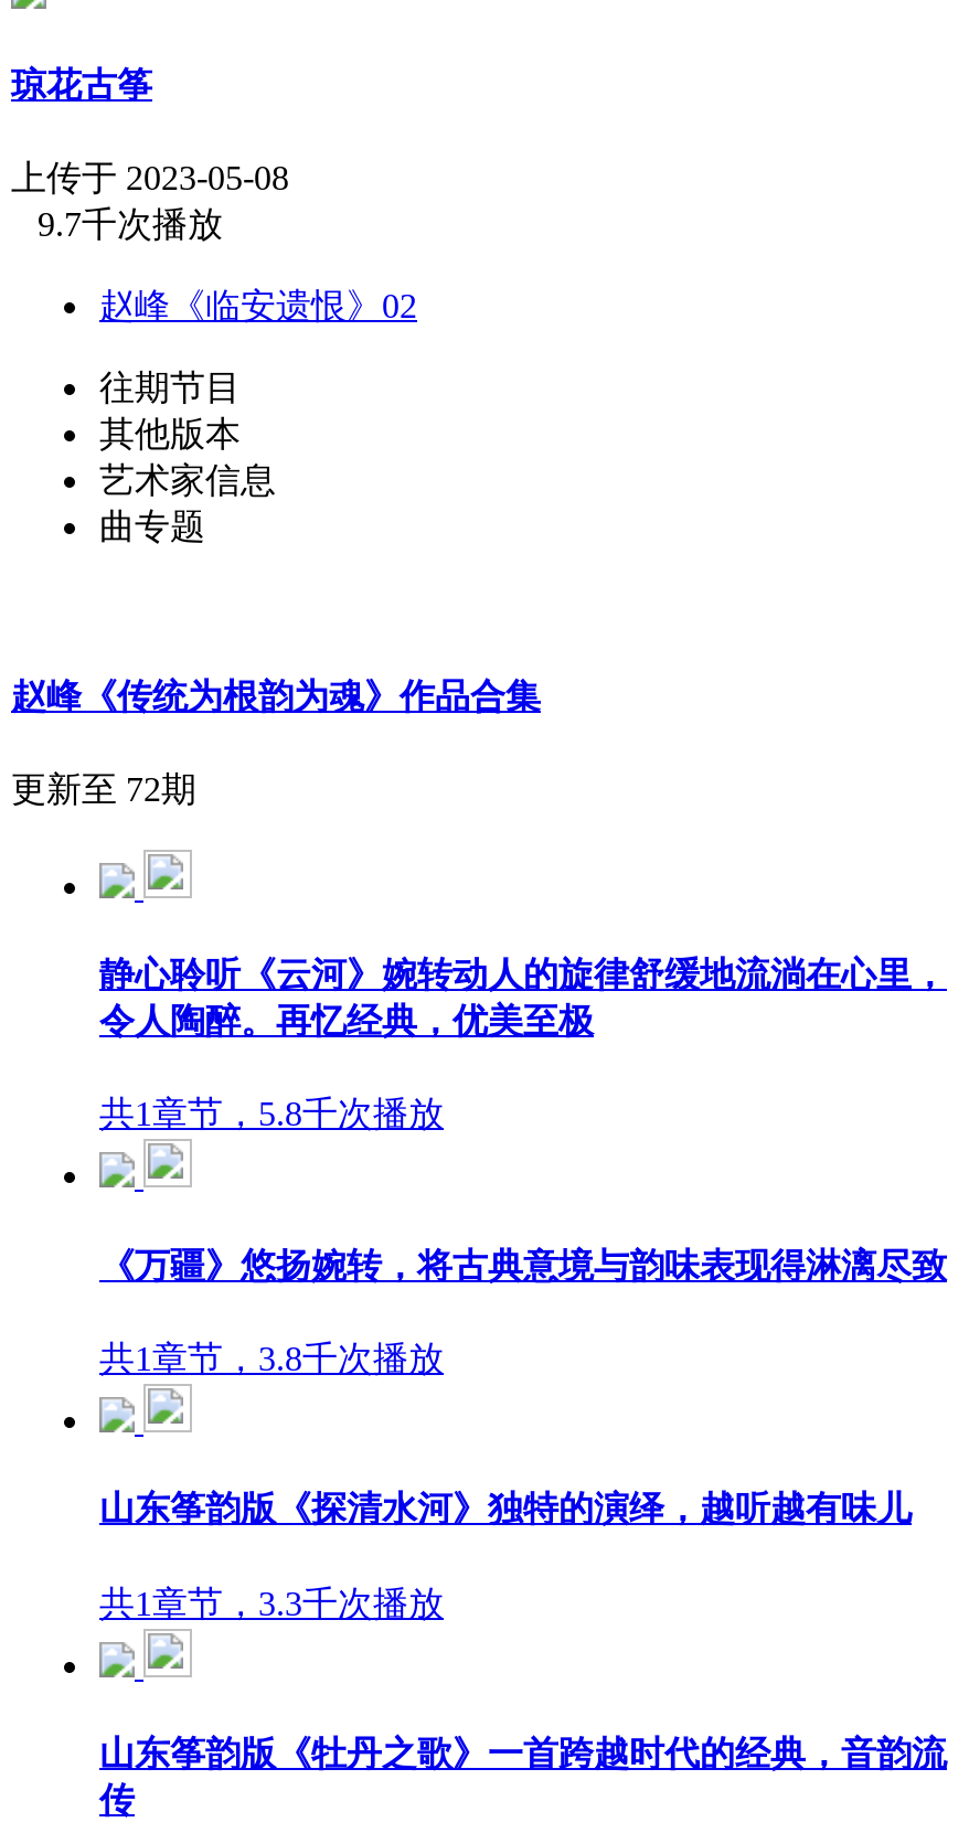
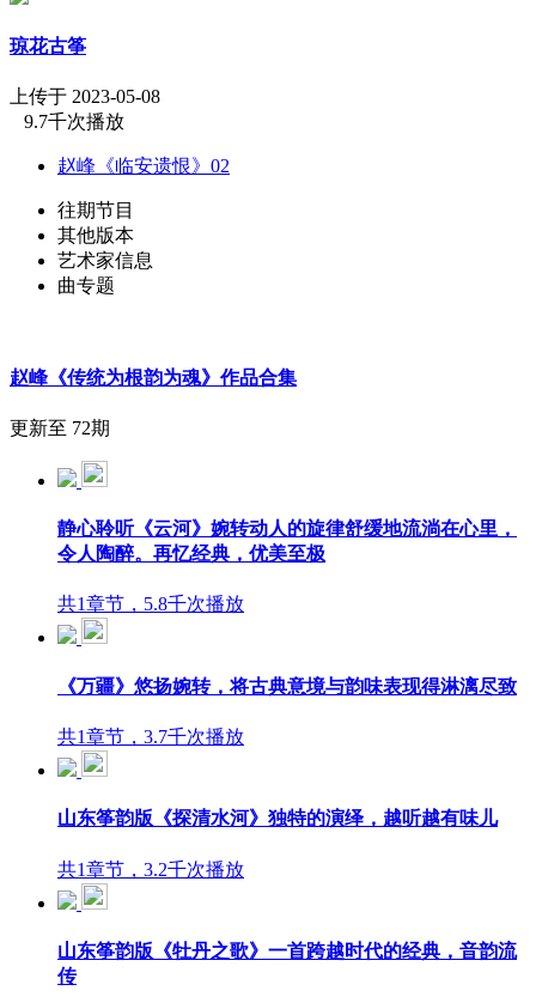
- 共1章节，3.8千次播放
+ 共1章节，3.7千次播放

- 共1章节，3.3千次播放
+ 共1章节，3.2千次播放
